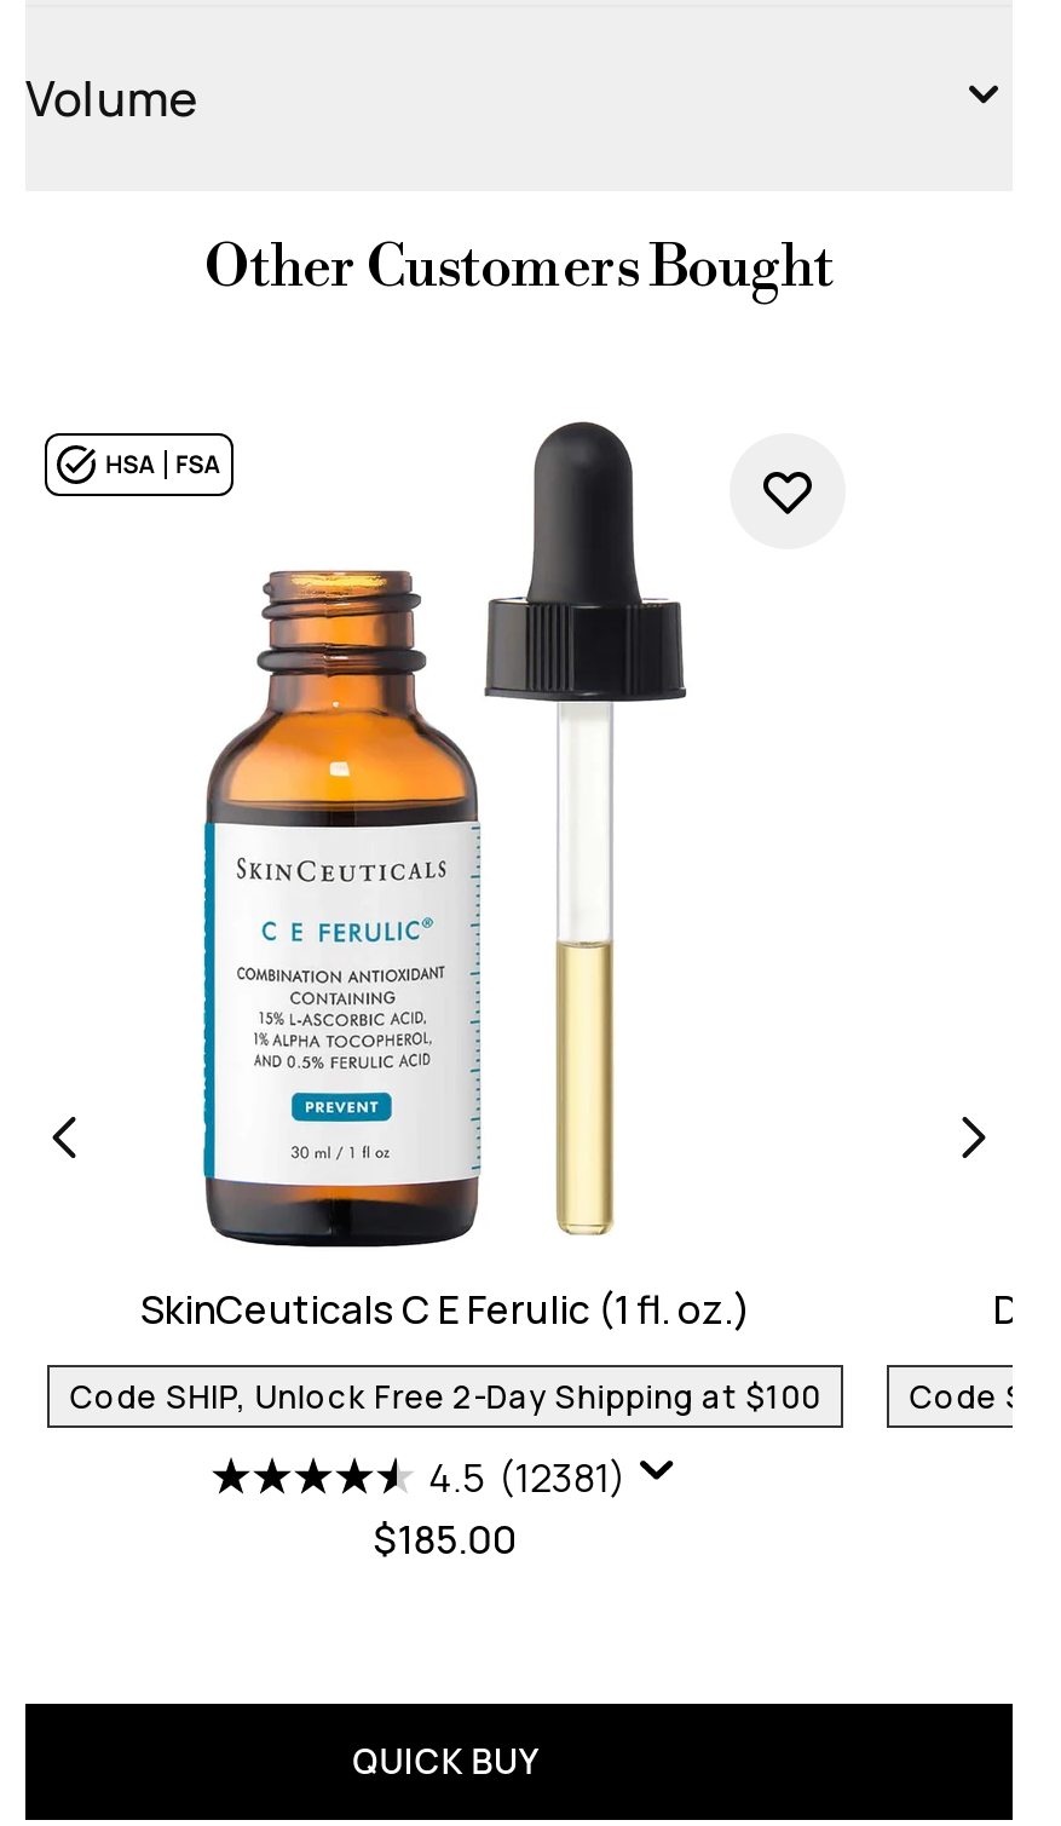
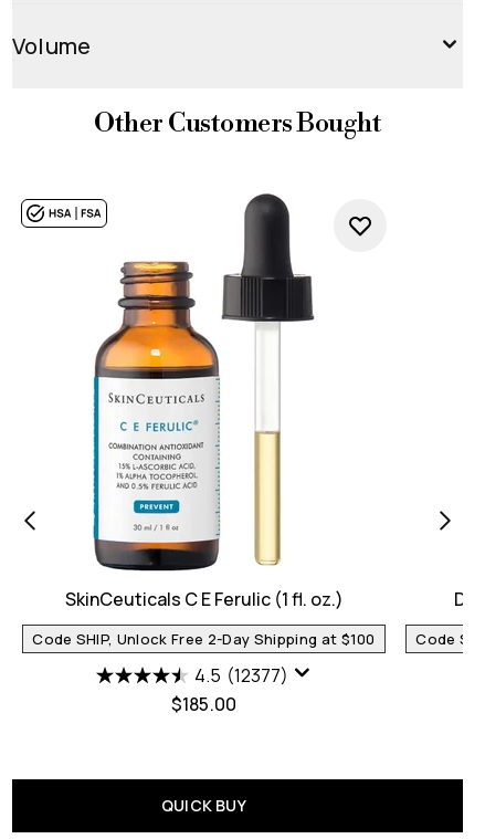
- 4.5 (12381)
+ 4.5 (12377)
